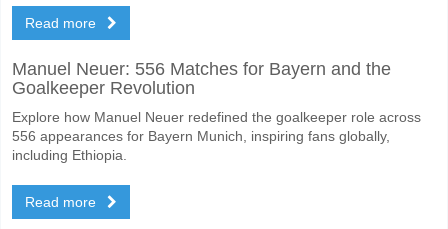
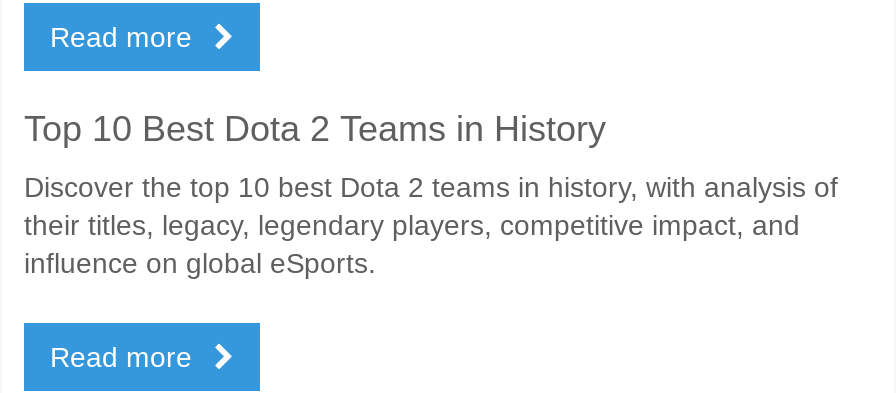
- Manuel Neuer: 556 Matches for Bayern and the
- Goalkeeper Revolution
+ Top 10 Best Dota 2 Teams in History

- Explore how Manuel Neuer redefined the goalkeeper role across
- 556 appearances for Bayern Munich, inspiring fans globally,
- including Ethiopia.
+ Discover the top 10 best Dota 2 teams in history, with analysis of
+ their titles, legacy, legendary players, competitive impact, and
+ influence on global eSports.
